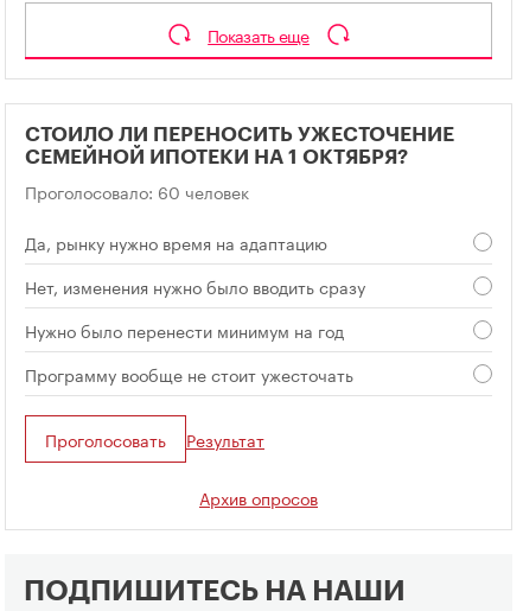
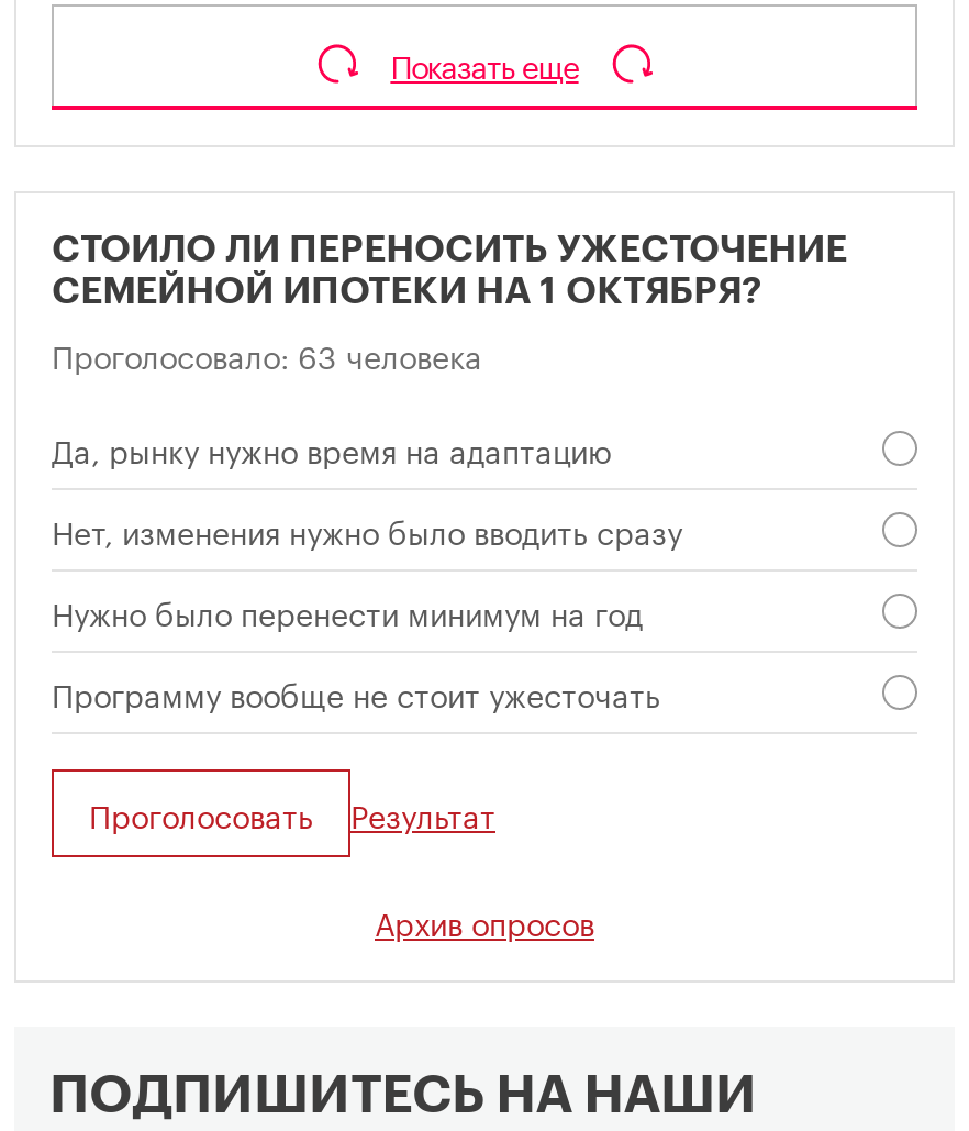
- Проголосовало: 60 человек
+ Проголосовало: 63 человека
